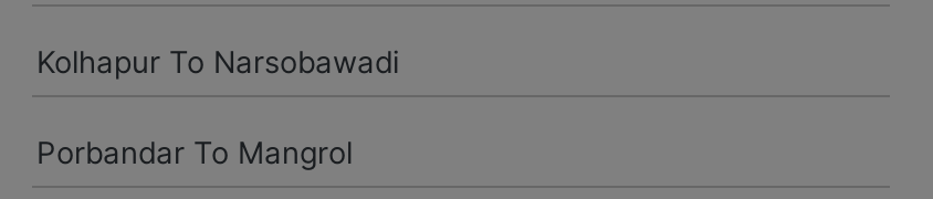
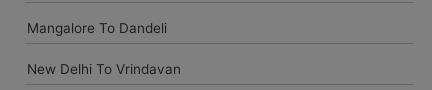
- Kolhapur To Narsobawadi
+ Mangalore To Dandeli

- Porbandar To Mangrol
+ New Delhi To Vrindavan
